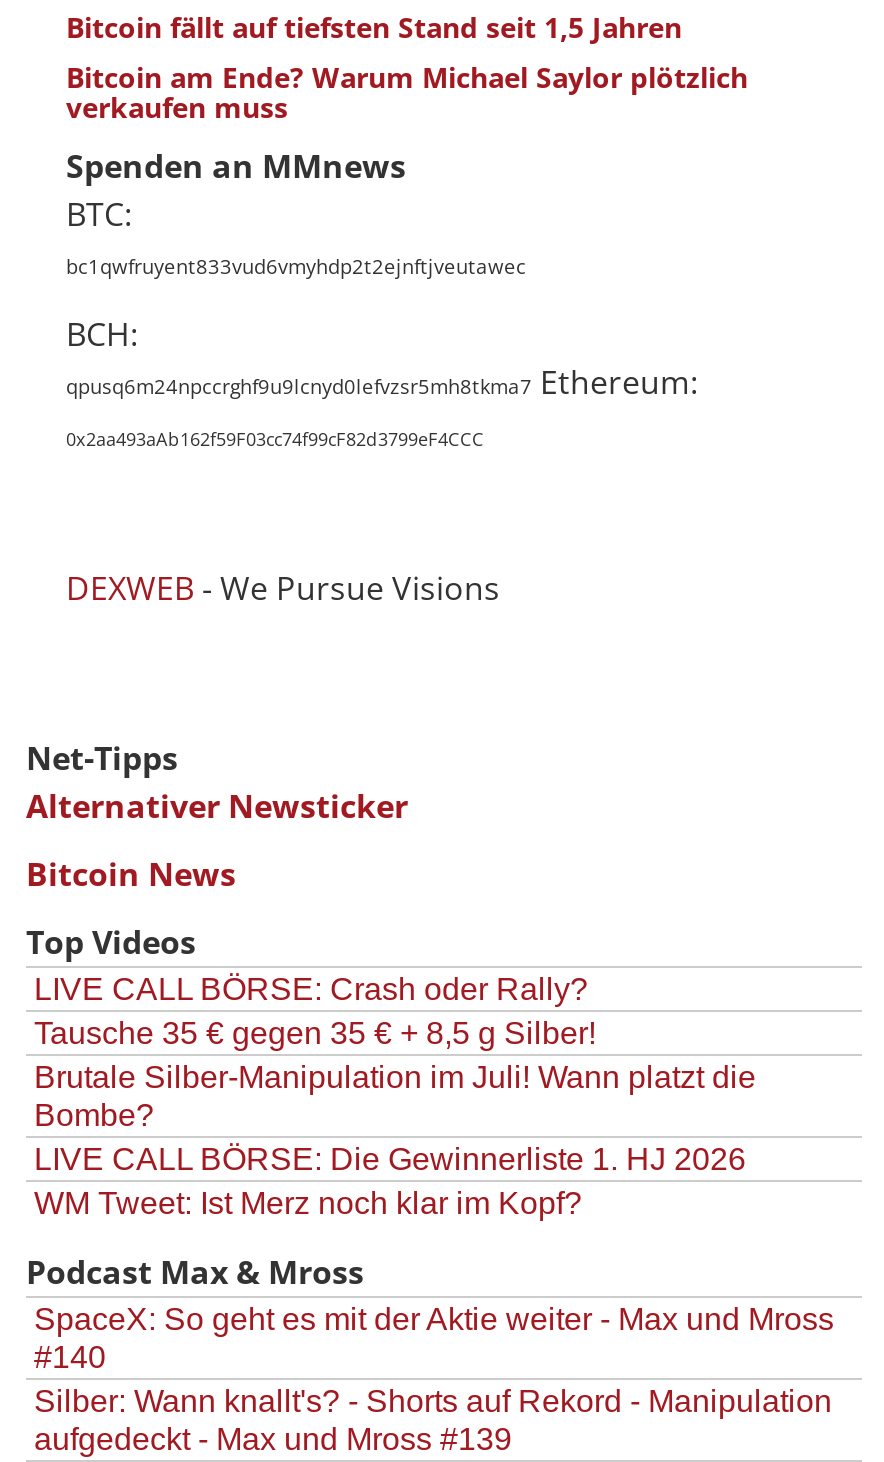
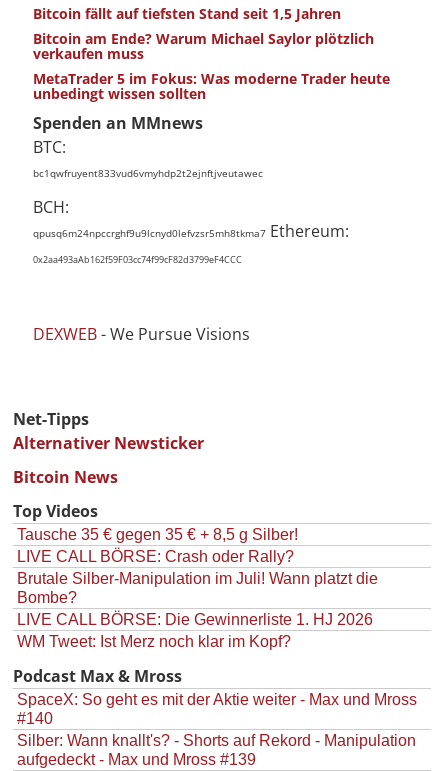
+ MetaTrader 5 im Fokus: Was moderne Trader heute
+ unbedingt wissen sollten

moved down: LIVE CALL BÖRSE: Crash oder Rally?
